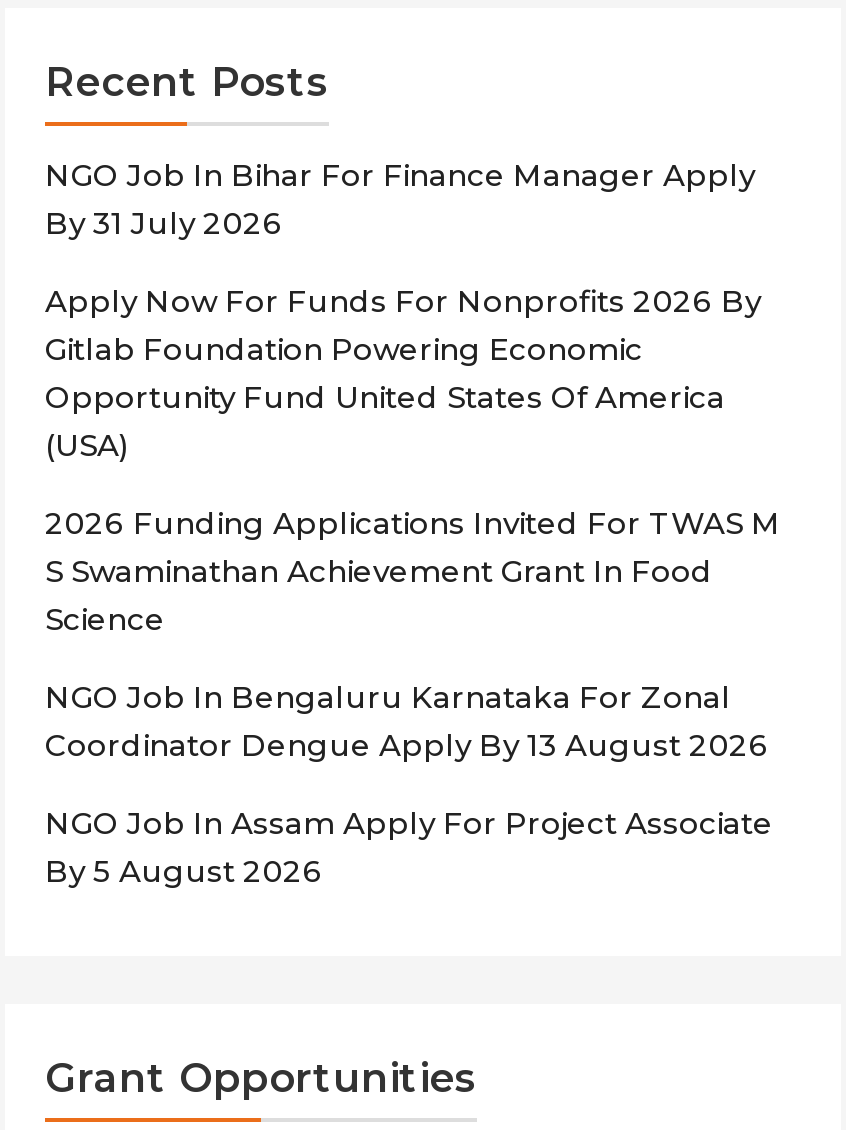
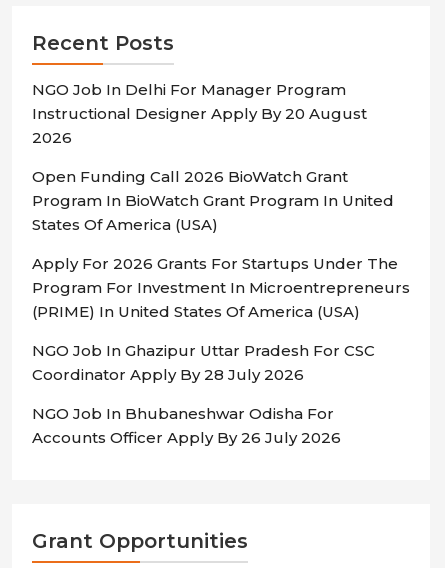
- NGO Job In Bihar For Finance Manager Apply
- By 31 July 2026
+ NGO Job In Delhi For Manager Program
+ Instructional Designer Apply By 20 August
+ 2026

- Apply Now For Funds For Nonprofits 2026 By
- Gitlab Foundation Powering Economic
- Opportunity Fund United States Of America
- (USA)
+ Open Funding Call 2026 BioWatch Grant
+ Program In BioWatch Grant Program In United
+ States Of America (USA)

- 2026 Funding Applications Invited For TWAS M
- S Swaminathan Achievement Grant In Food
- Science
+ Apply For 2026 Grants For Startups Under The
+ Program For Investment In Microentrepreneurs
+ (PRIME) In United States Of America (USA)

- NGO Job In Bengaluru Karnataka For Zonal
- Coordinator Dengue Apply By 13 August 2026
+ NGO Job In Ghazipur Uttar Pradesh For CSC
+ Coordinator Apply By 28 July 2026

- NGO Job In Assam Apply For Project Associate
- By 5 August 2026
+ NGO Job In Bhubaneshwar Odisha For
+ Accounts Officer Apply By 26 July 2026
